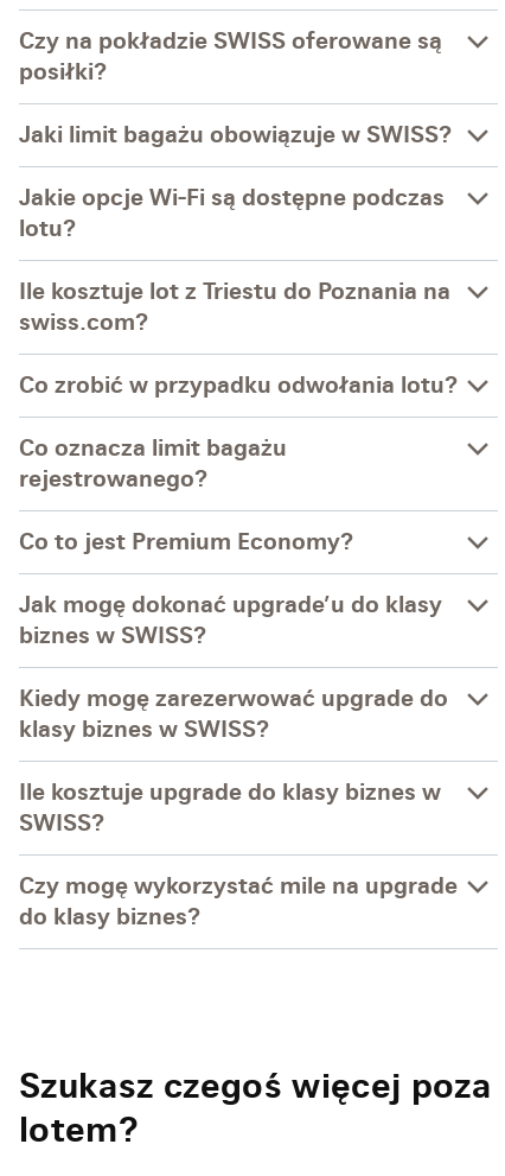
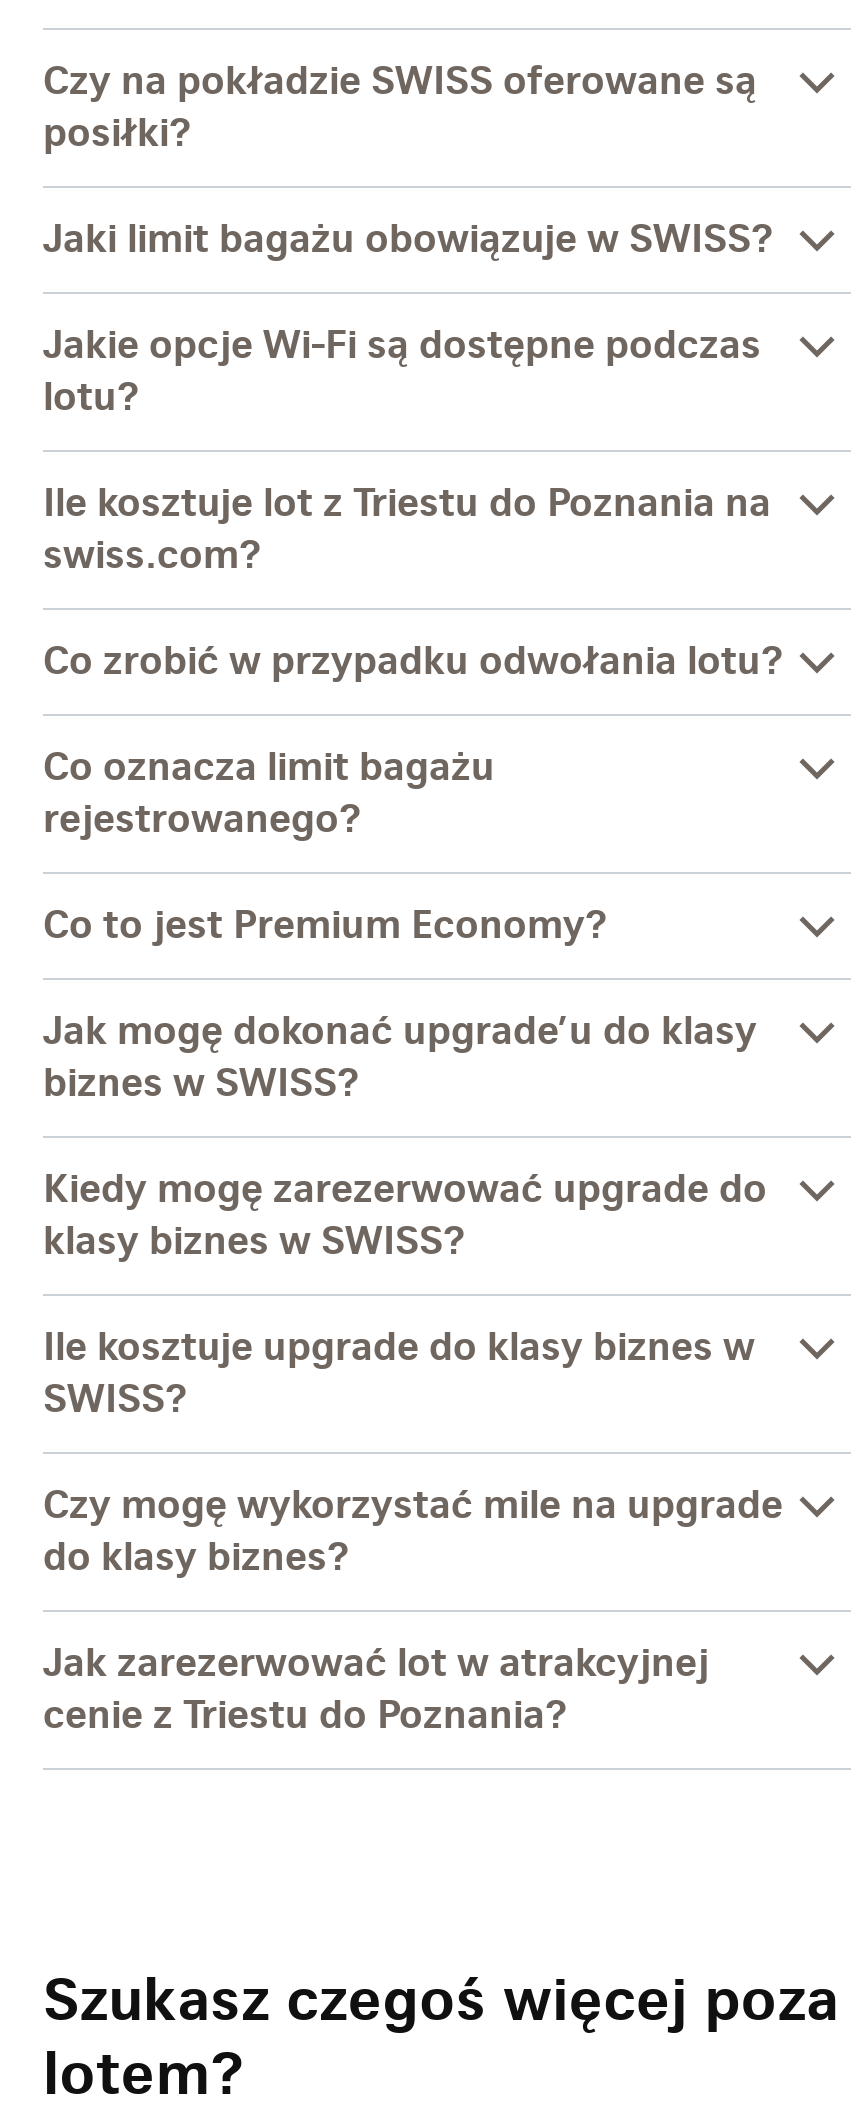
+ Jak zarezerwować lot w atrakcyjnej
+ cenie z Triestu do Poznania?
